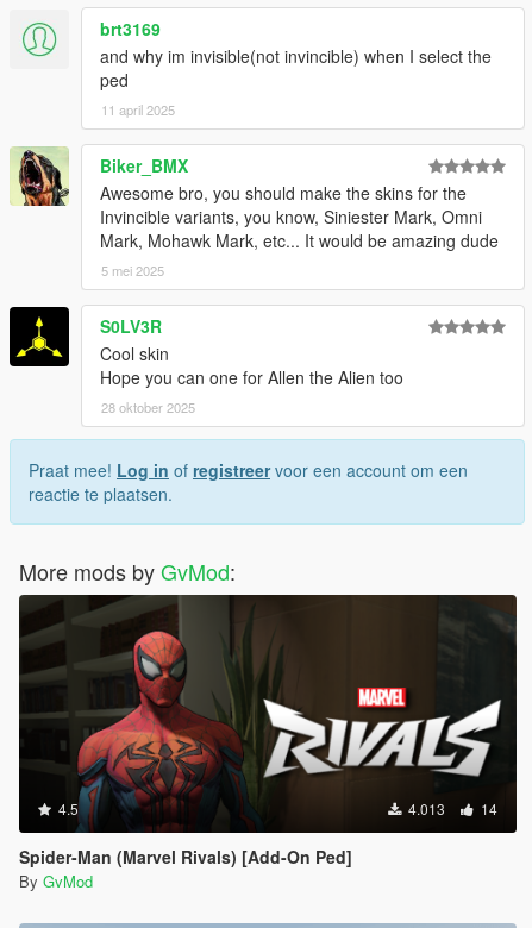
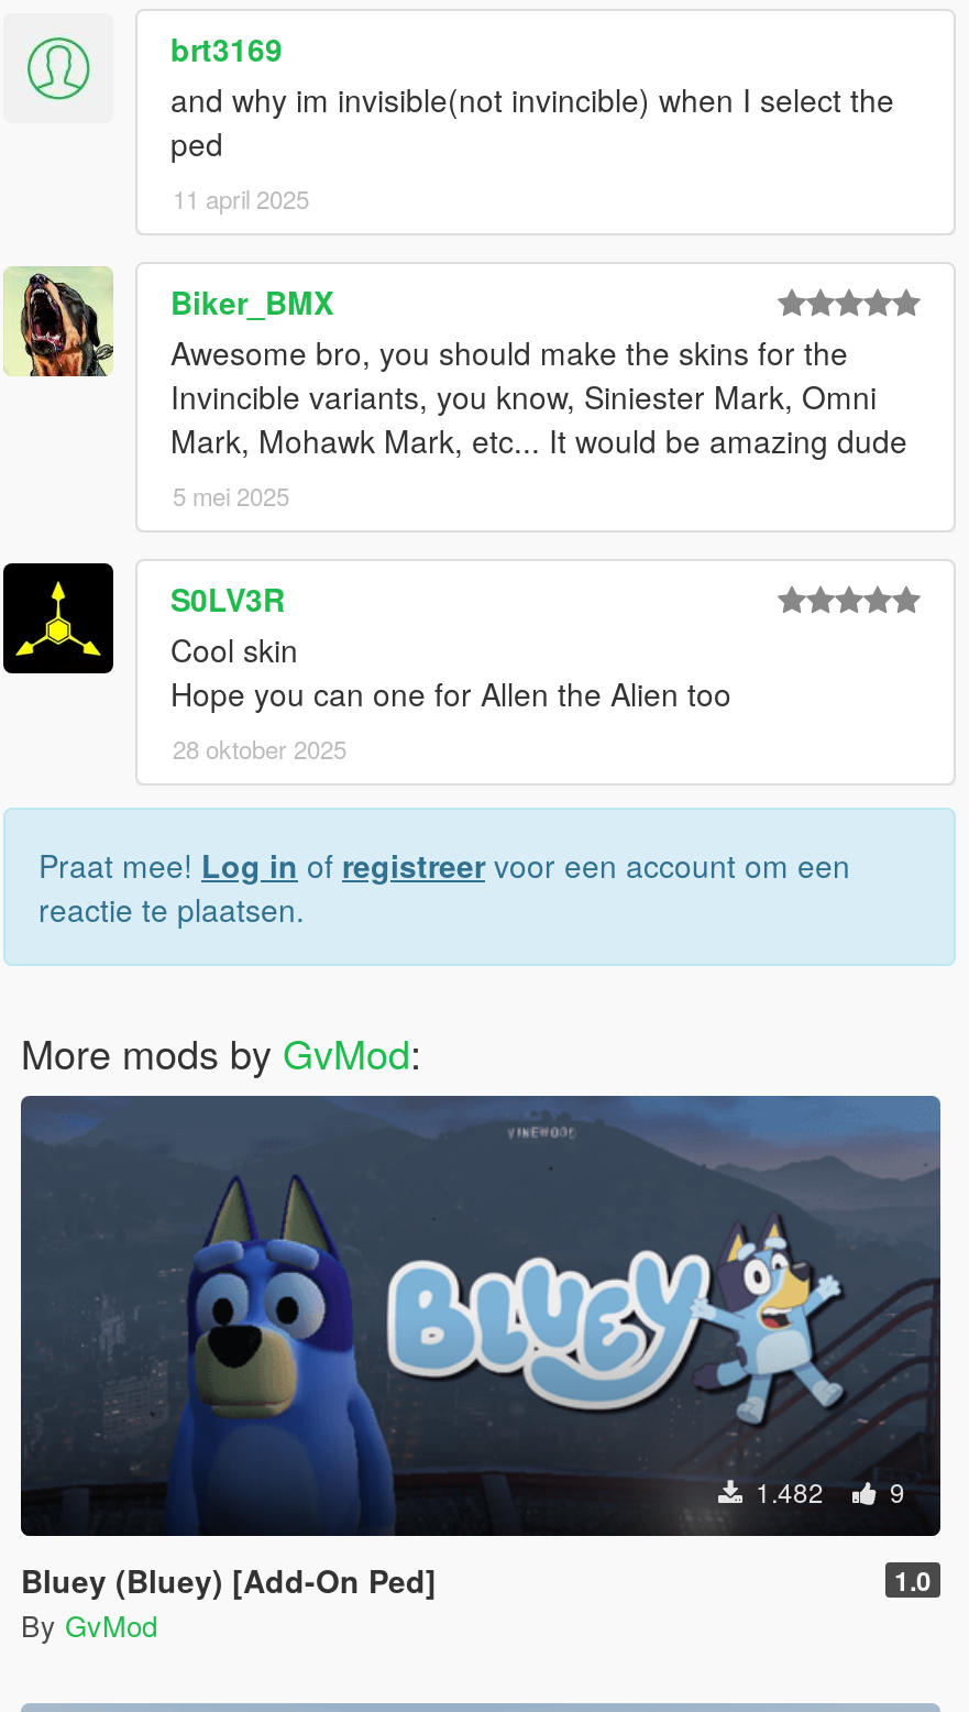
- [image]
- 4.5
- 4.013
- 14
+ [image]
+ 1.482
+ 9

- Spider-Man (Marvel Rivals) [Add-On Ped]
+ Bluey (Bluey) [Add-On Ped]
+ 1.0
